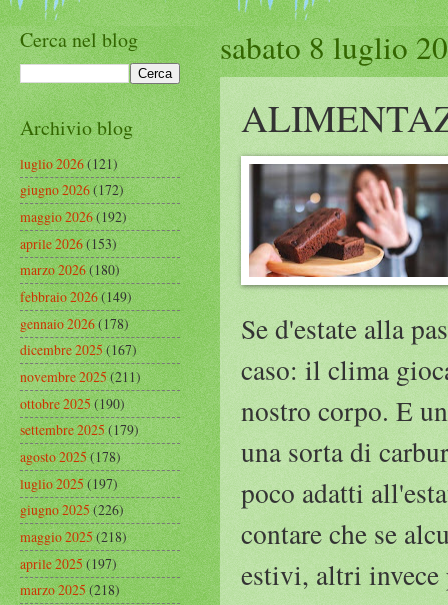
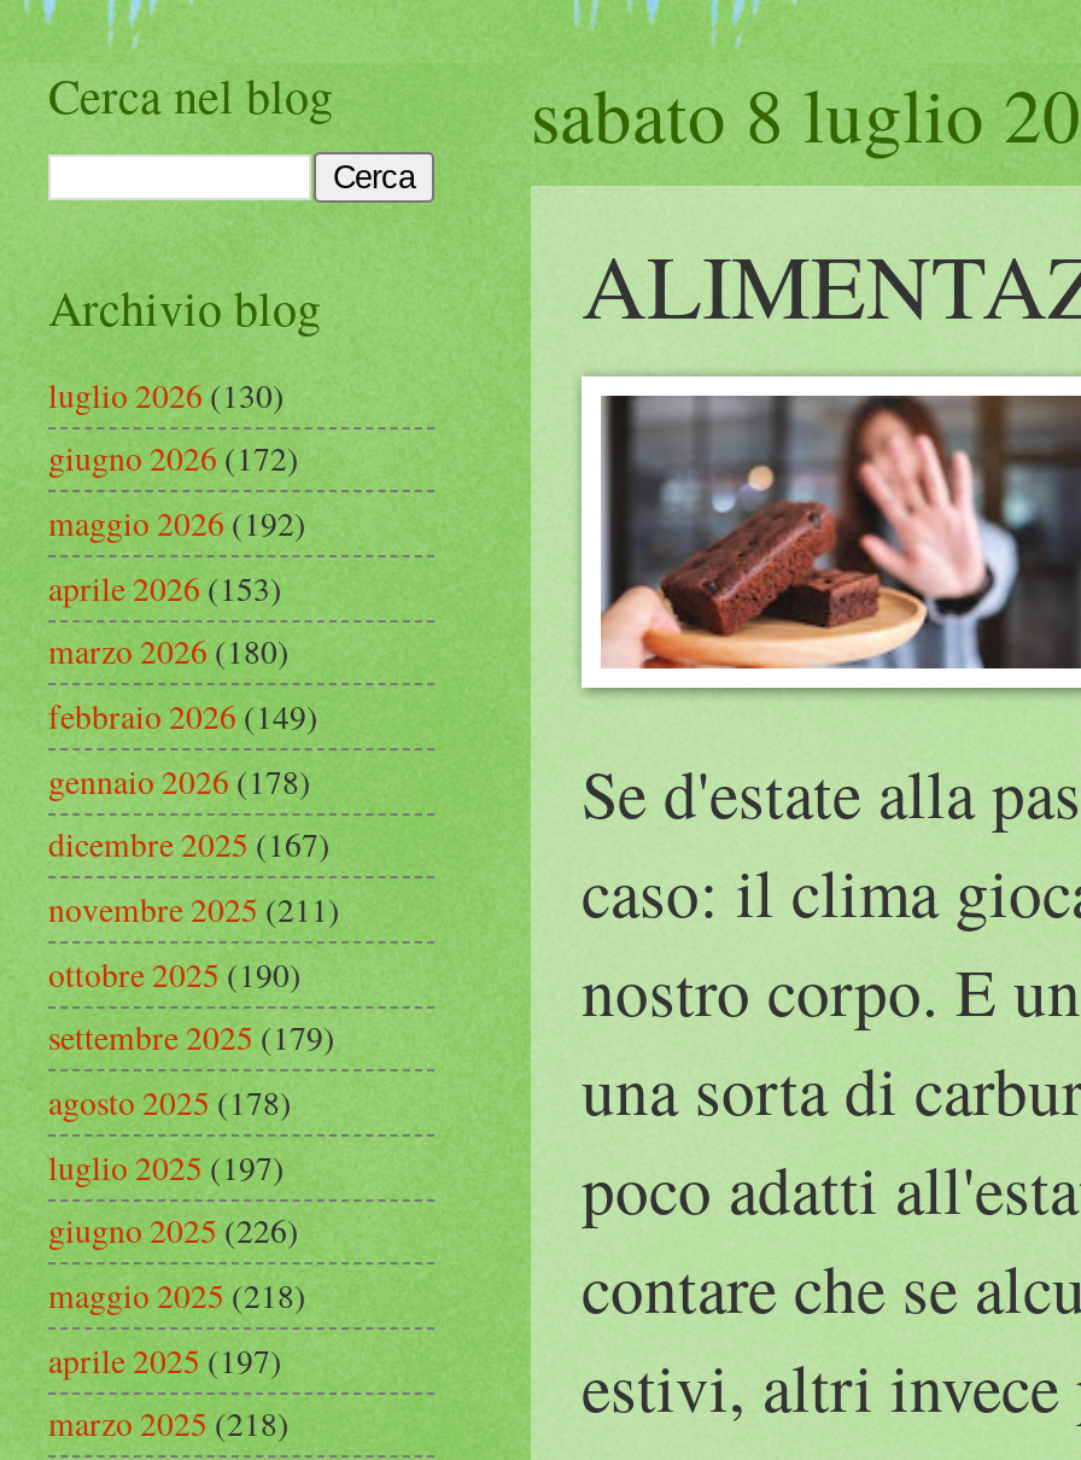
- luglio 2026 (121)
+ luglio 2026 (130)
